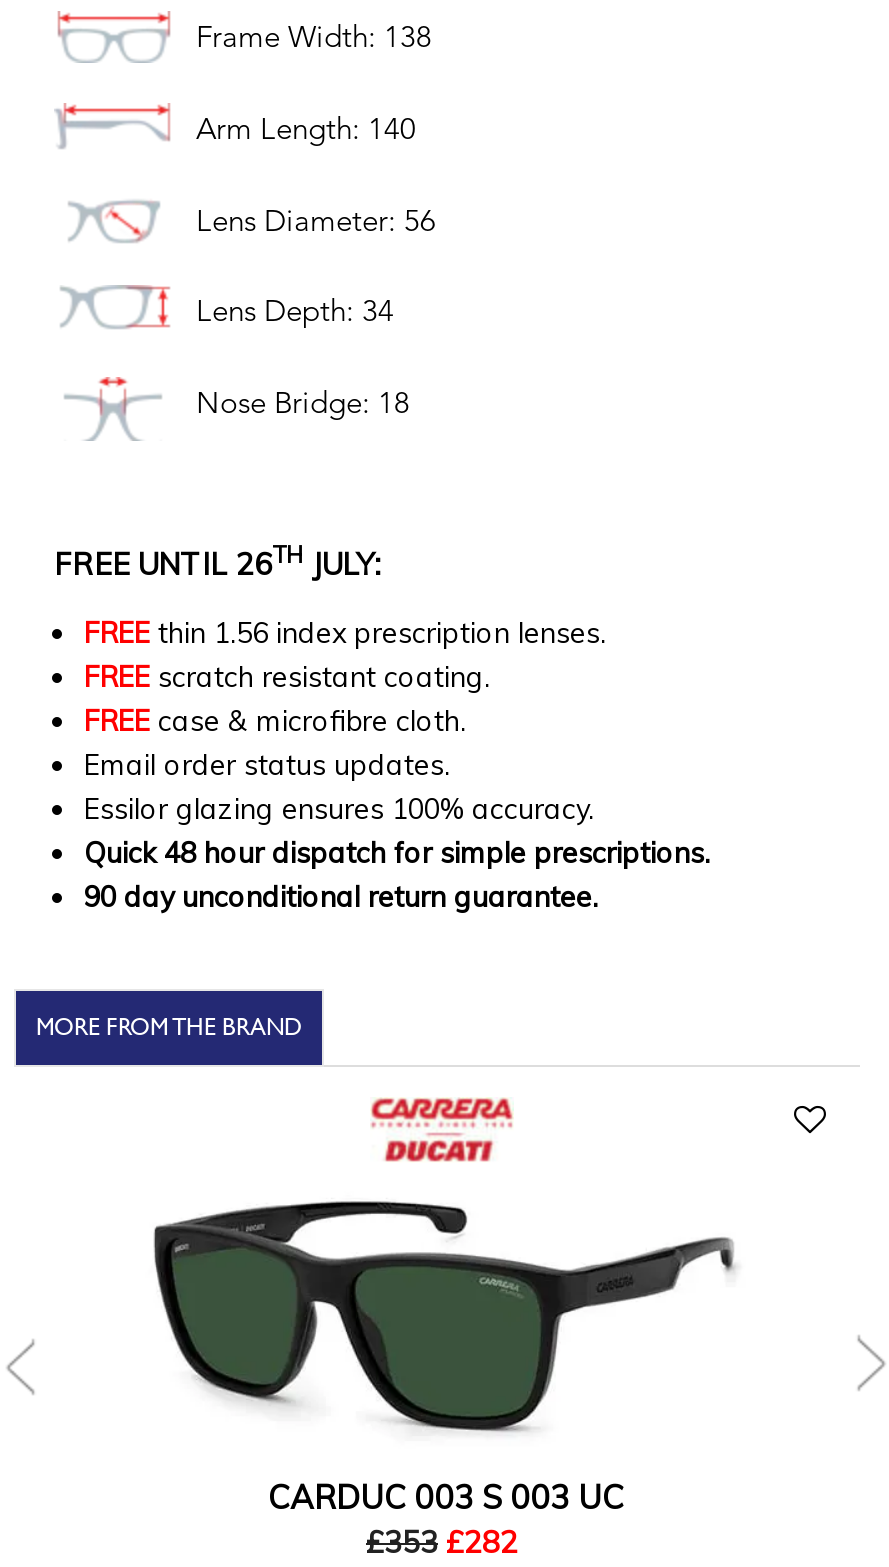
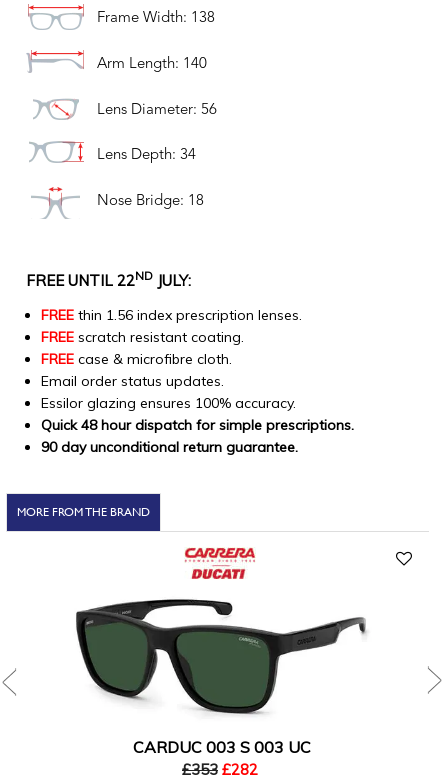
- FREE UNTIL 26TH JULY:
+ FREE UNTIL 22ND JULY:
